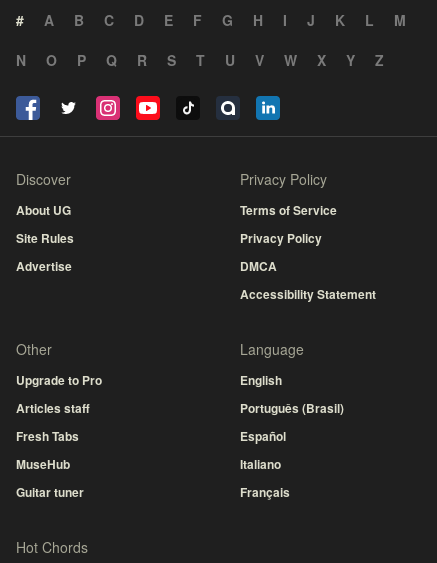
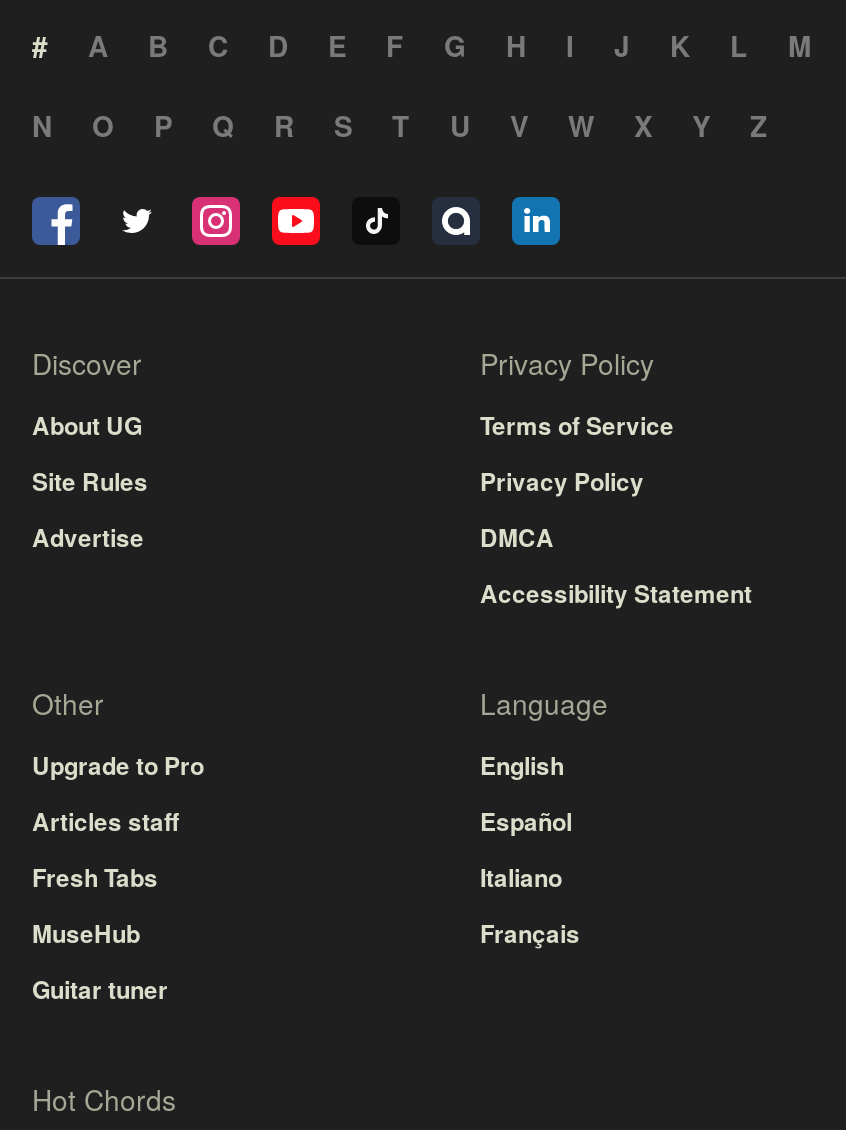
- Português (Brasil)

moved up: Español | Italiano | Français
